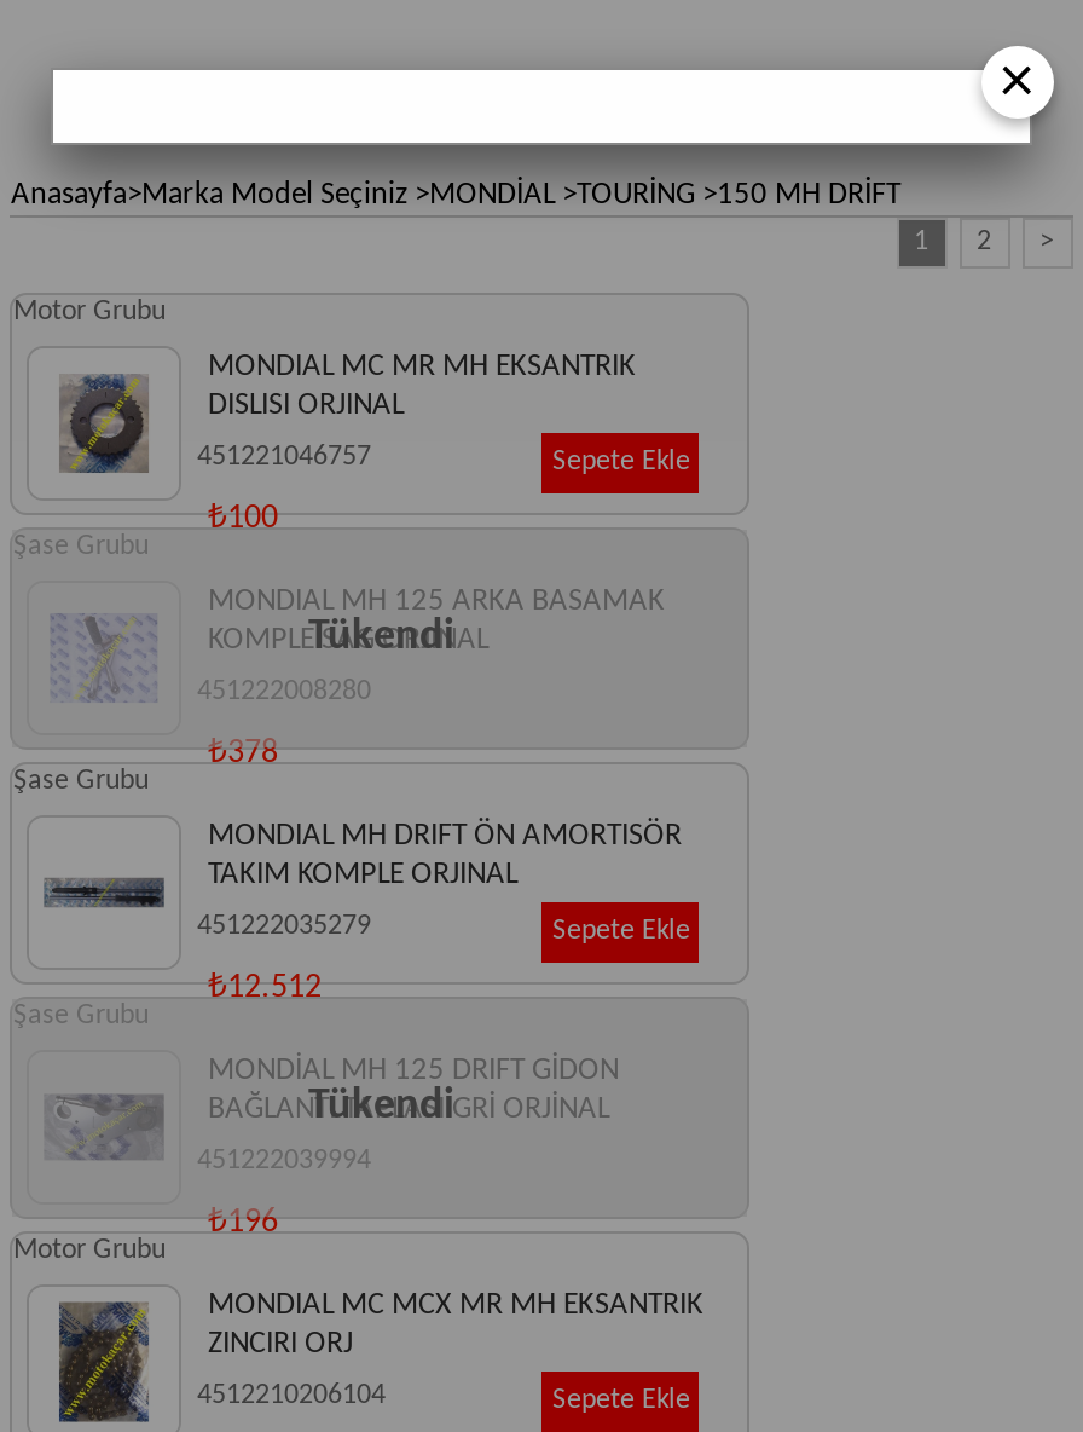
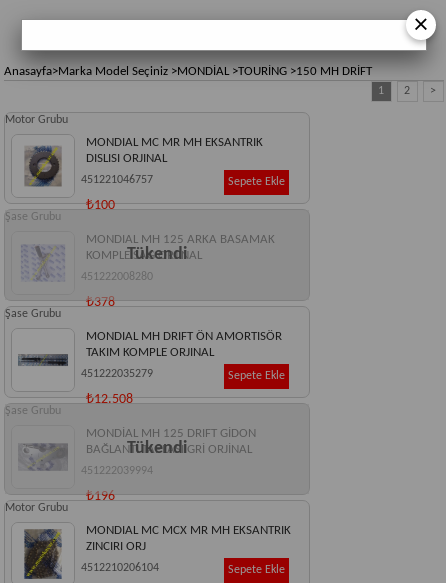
- ₺12.512
+ ₺12.508
